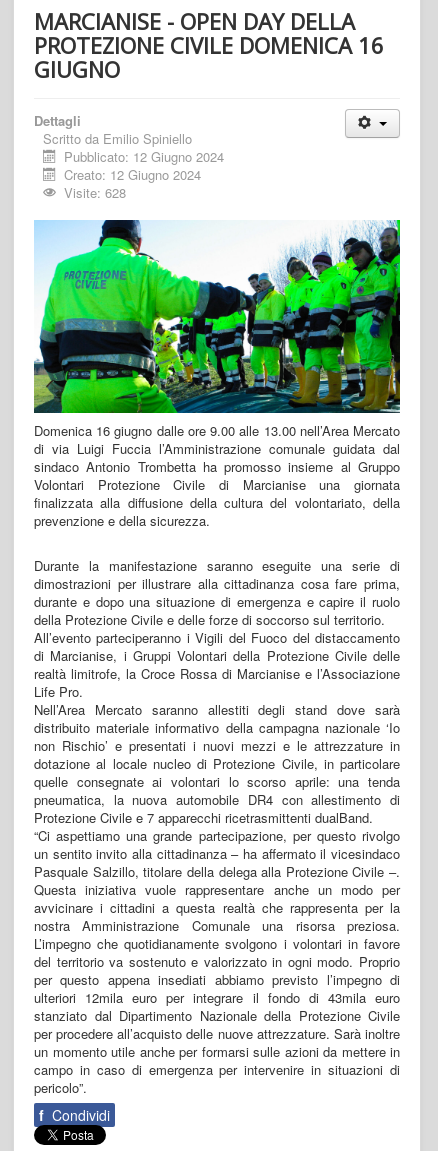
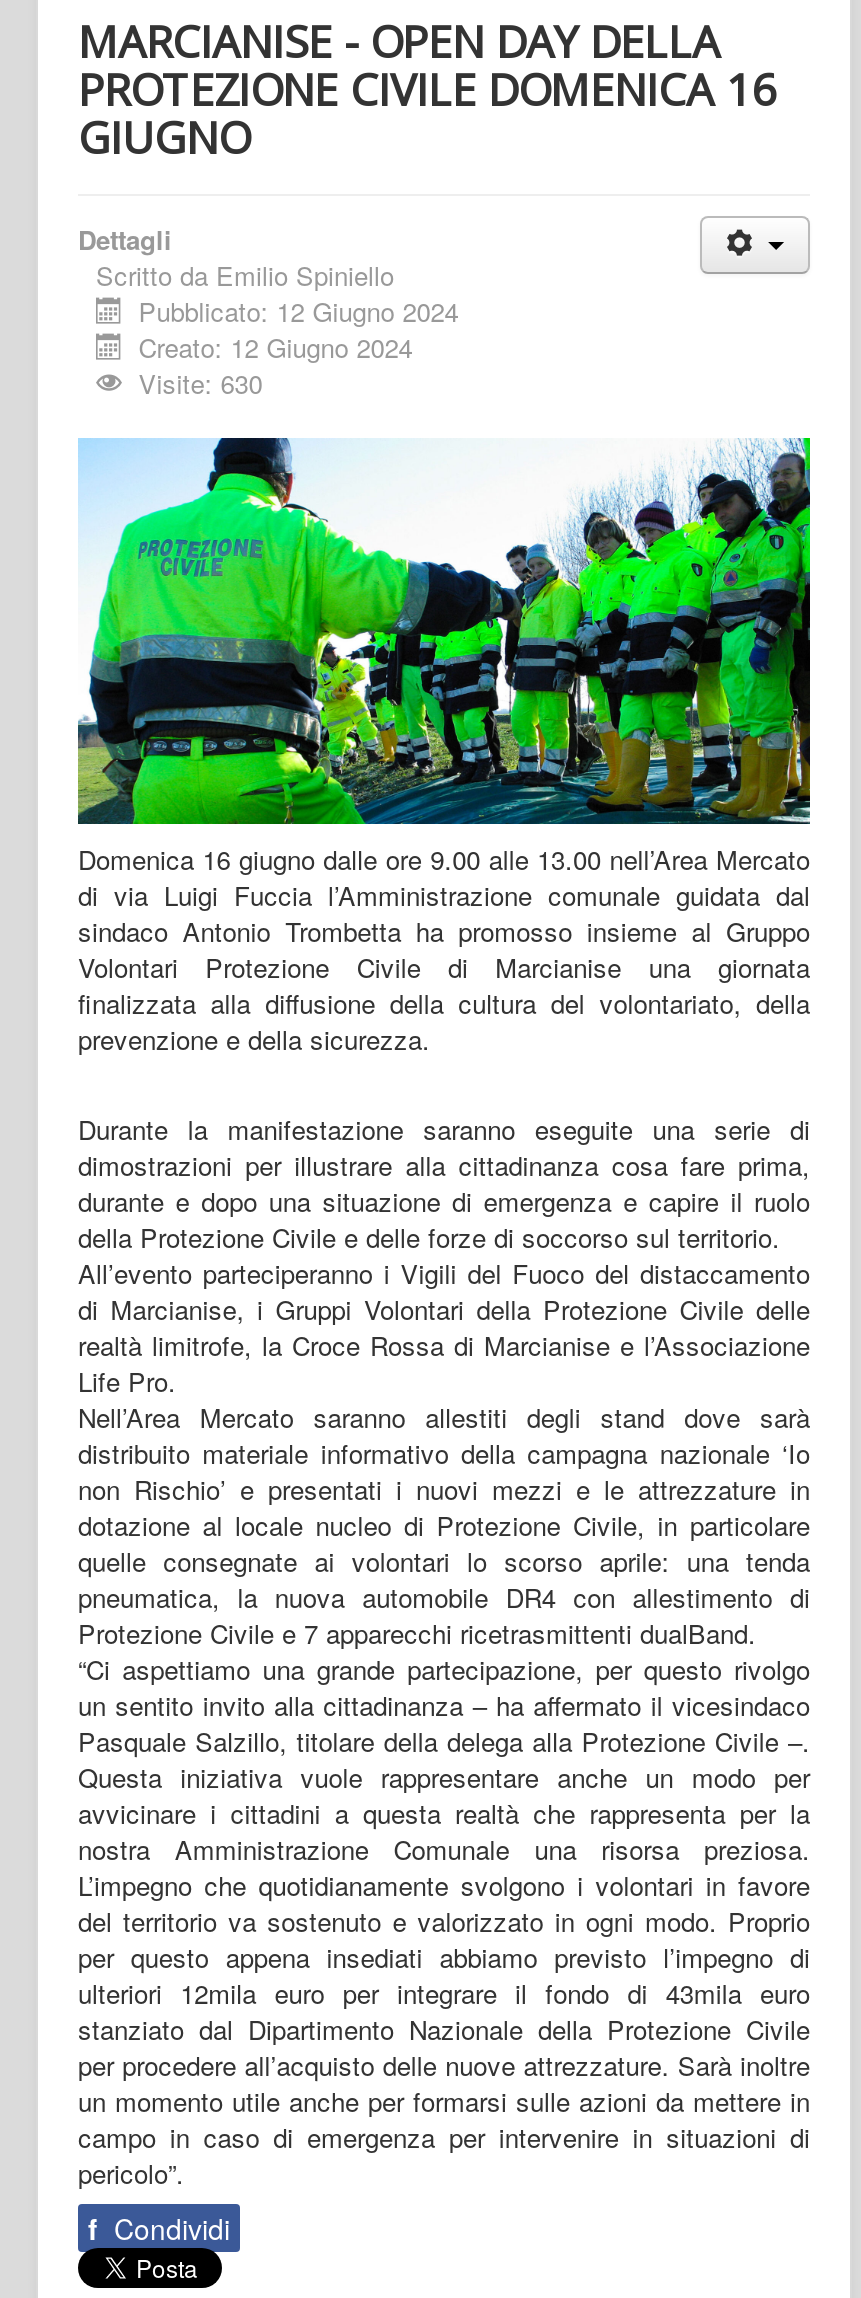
- Visite: 628
+ Visite: 630
